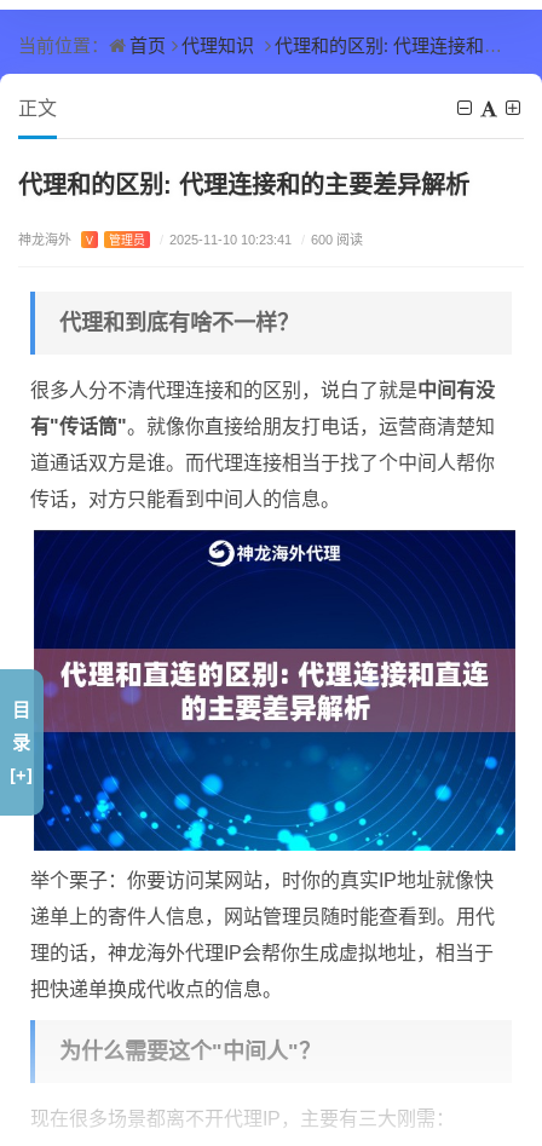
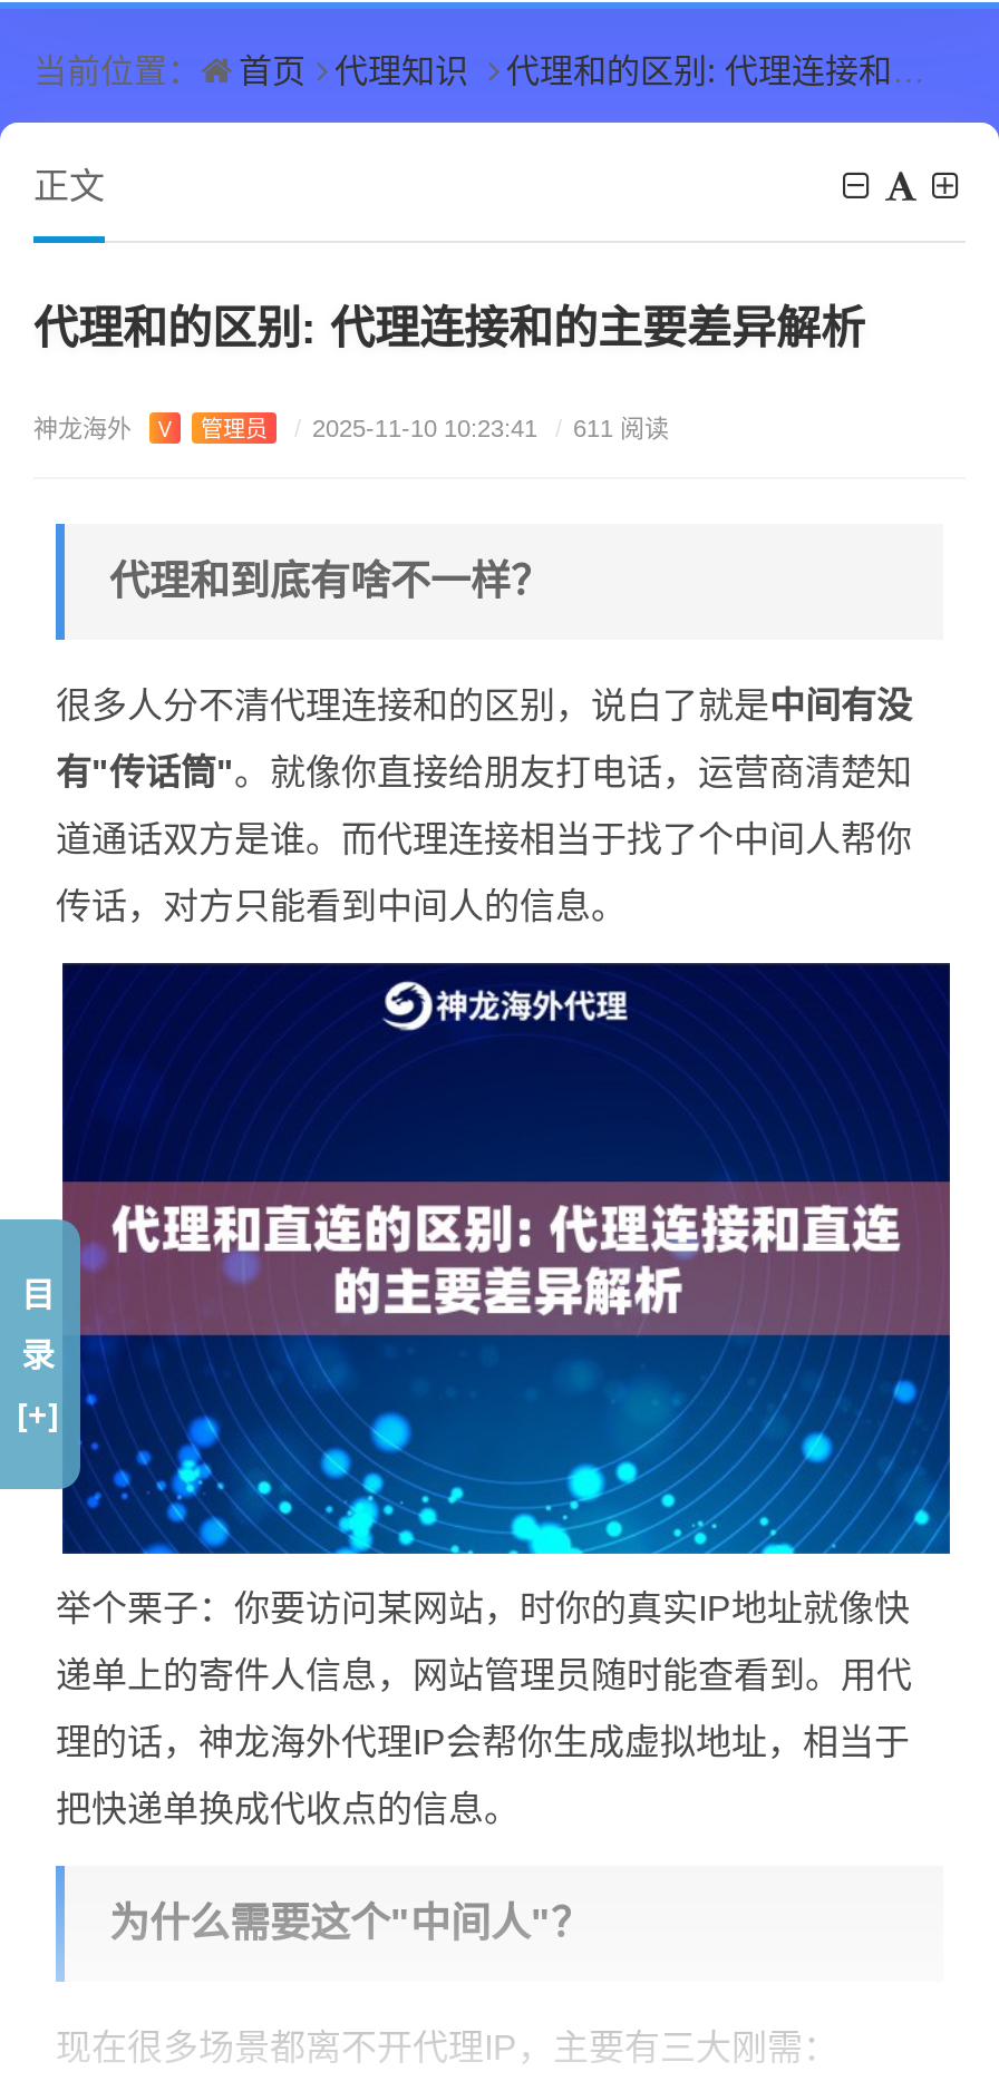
- 神龙海外 V 管理员 / 2025-11-10 10:23:41 / 600 阅读
+ 神龙海外 V 管理员 / 2025-11-10 10:23:41 / 611 阅读
